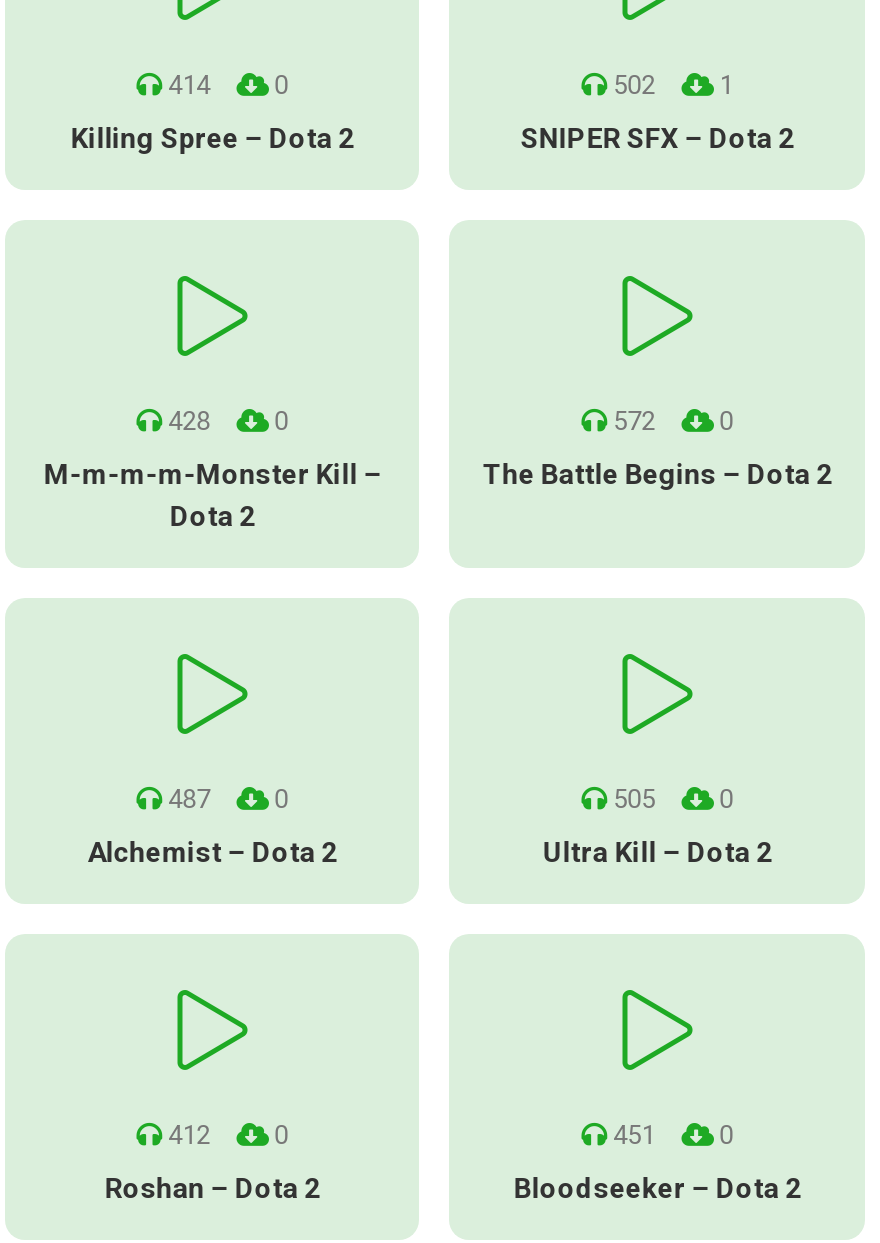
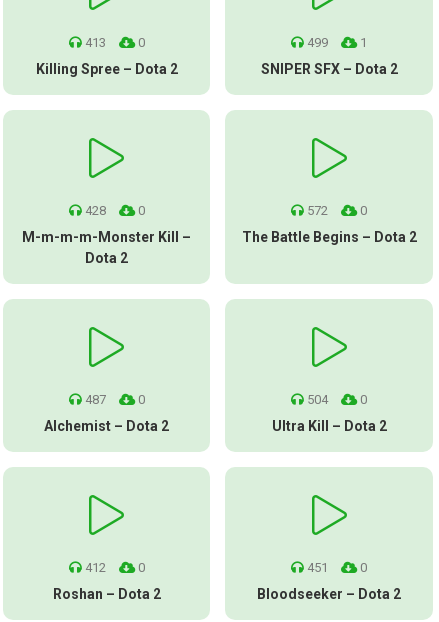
- 414 0
+ 413 0

- 502 1
+ 499 1

- 505 0
+ 504 0
